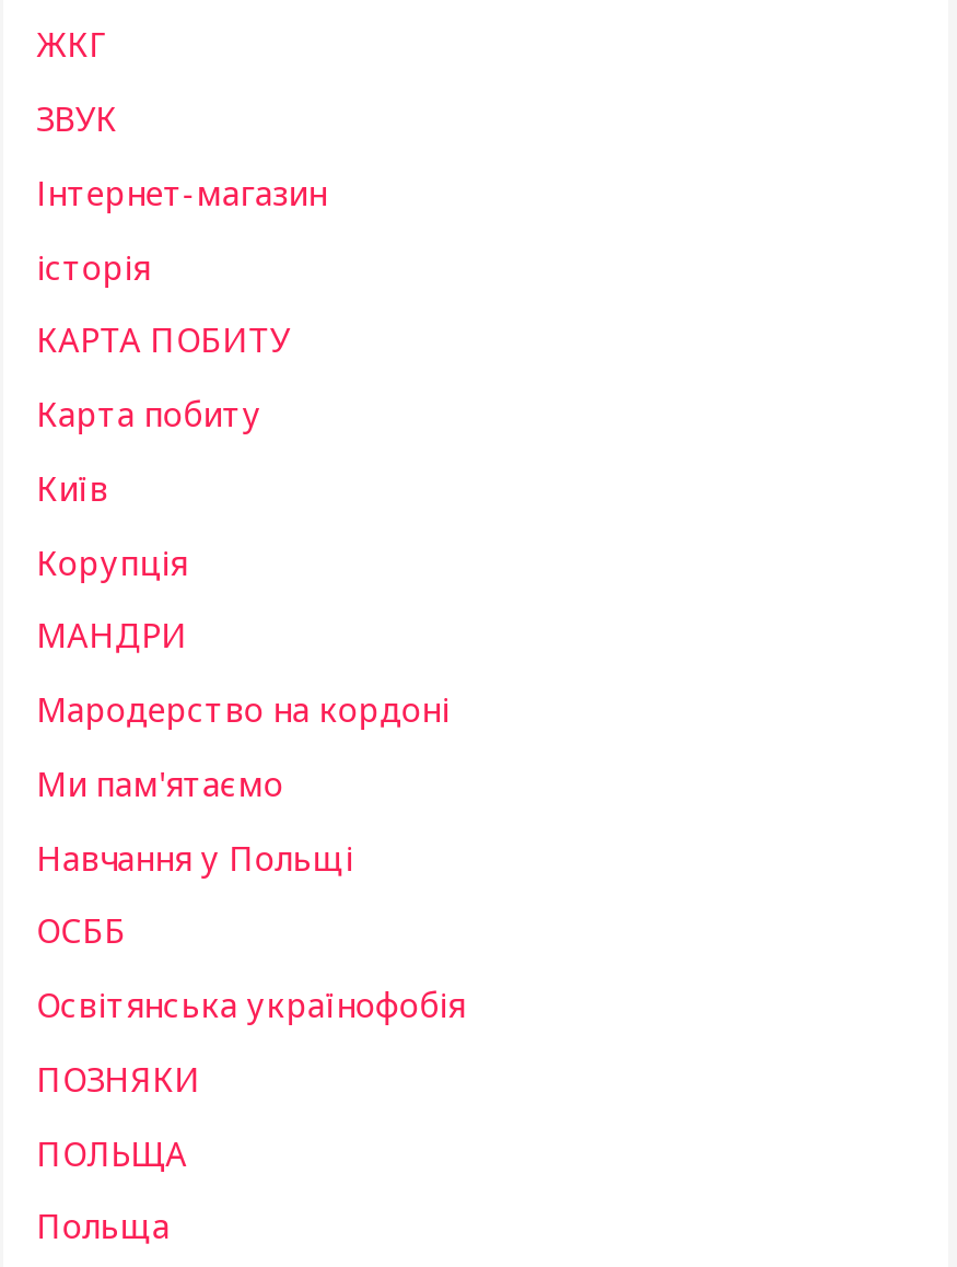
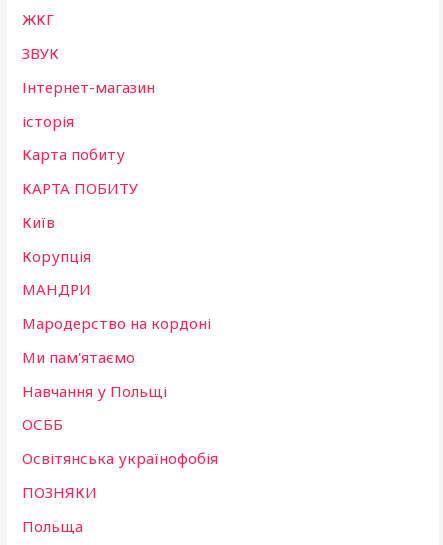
moved down: КАРТА ПОБИТУ

- ПОЛЬЩА
